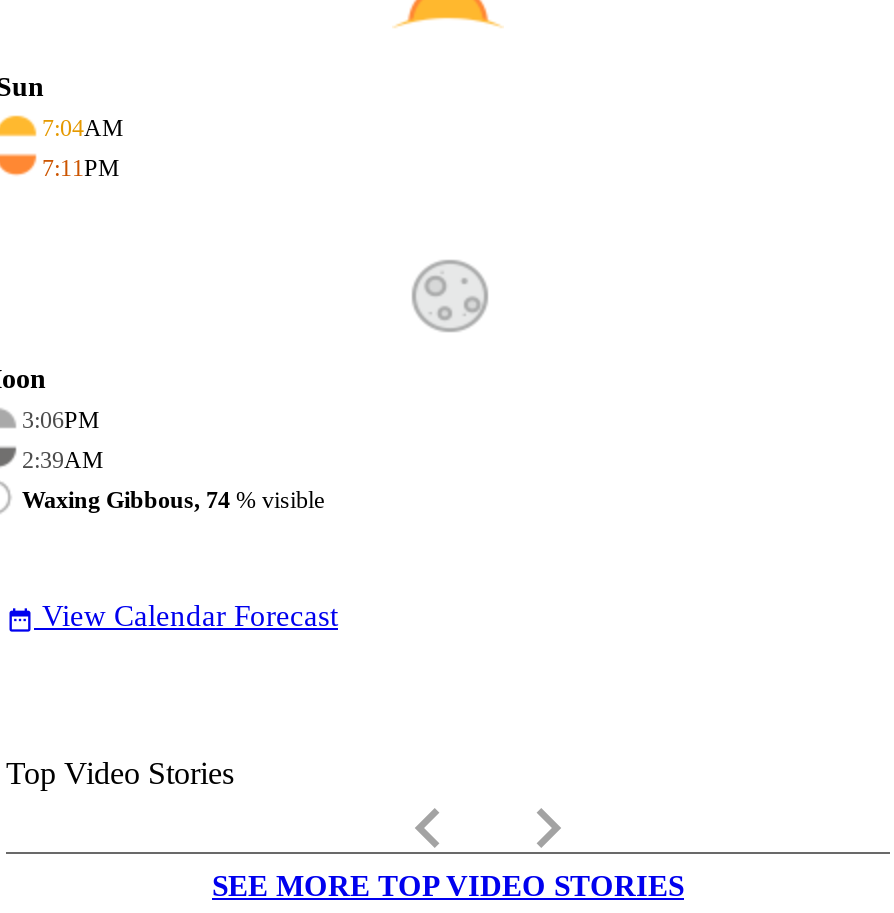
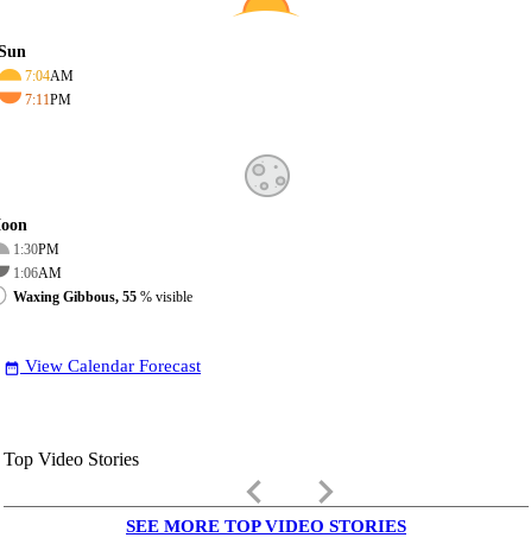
- 3:06PM
+ 1:30PM

- 2:39AM
+ 1:06AM

- Waxing Gibbous, 74% visible
+ Waxing Gibbous, 55% visible
